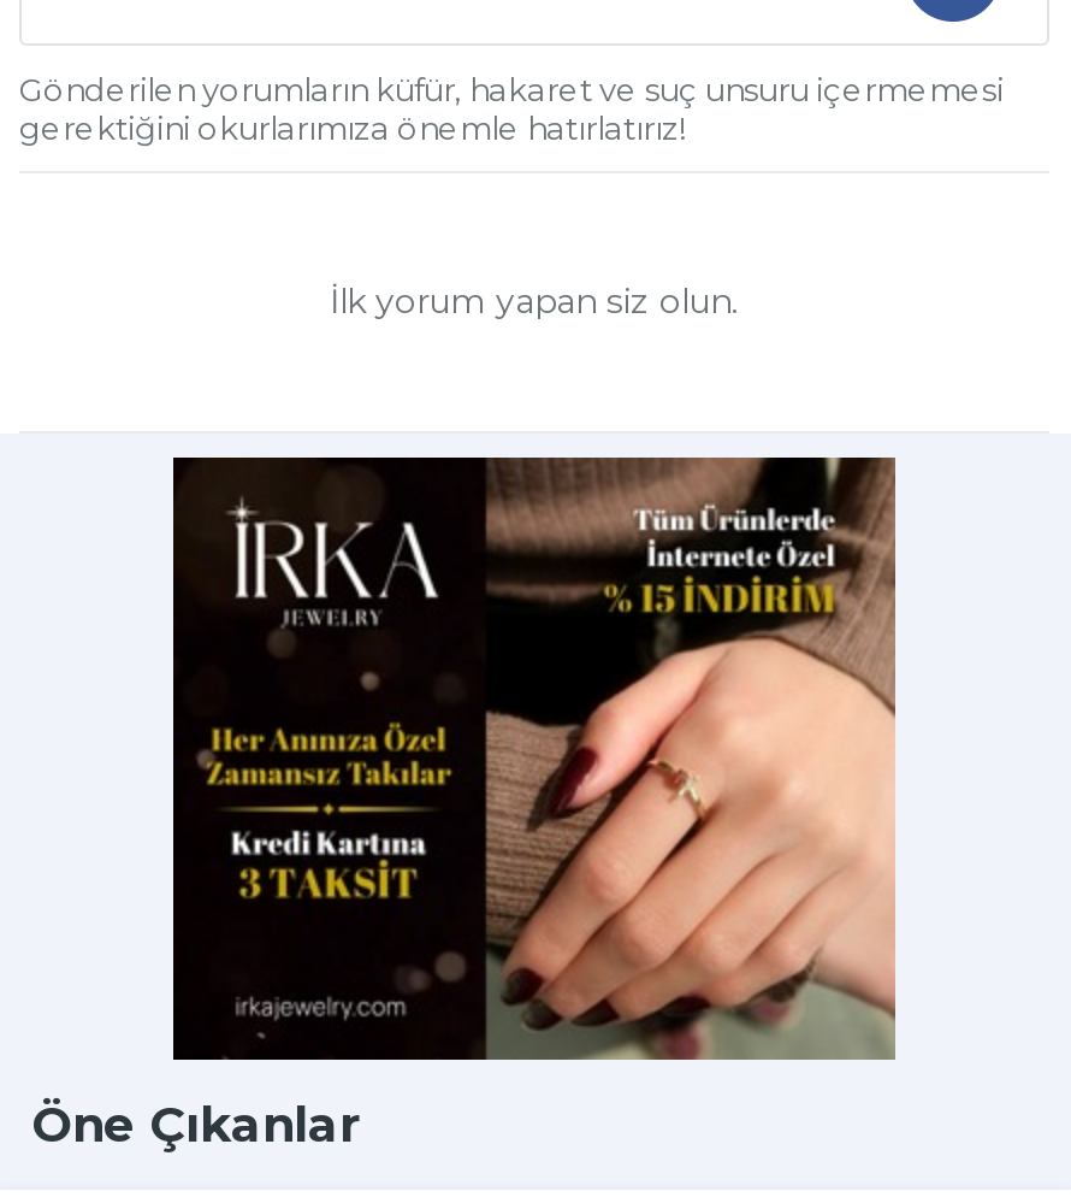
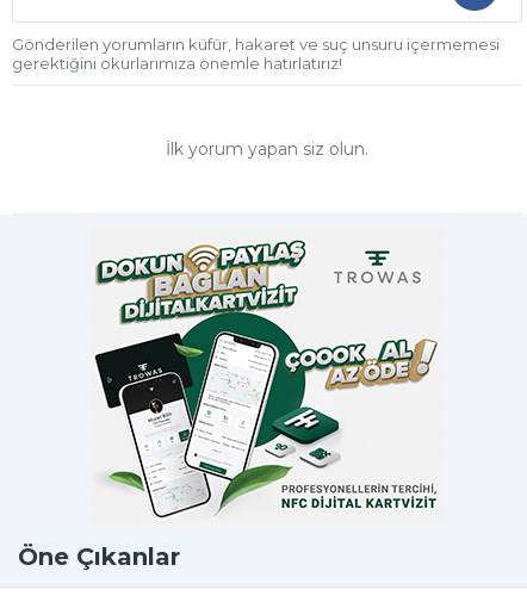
- [image]
+ [image]
